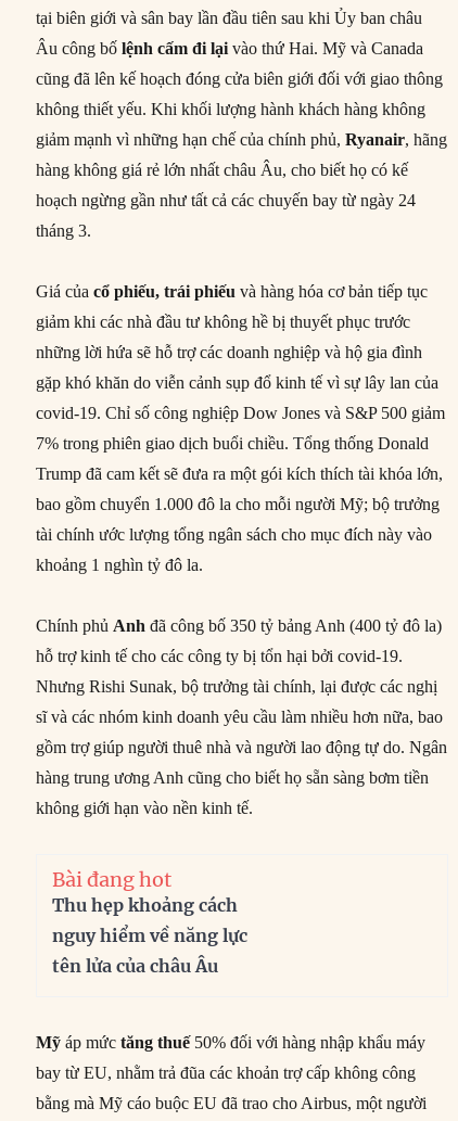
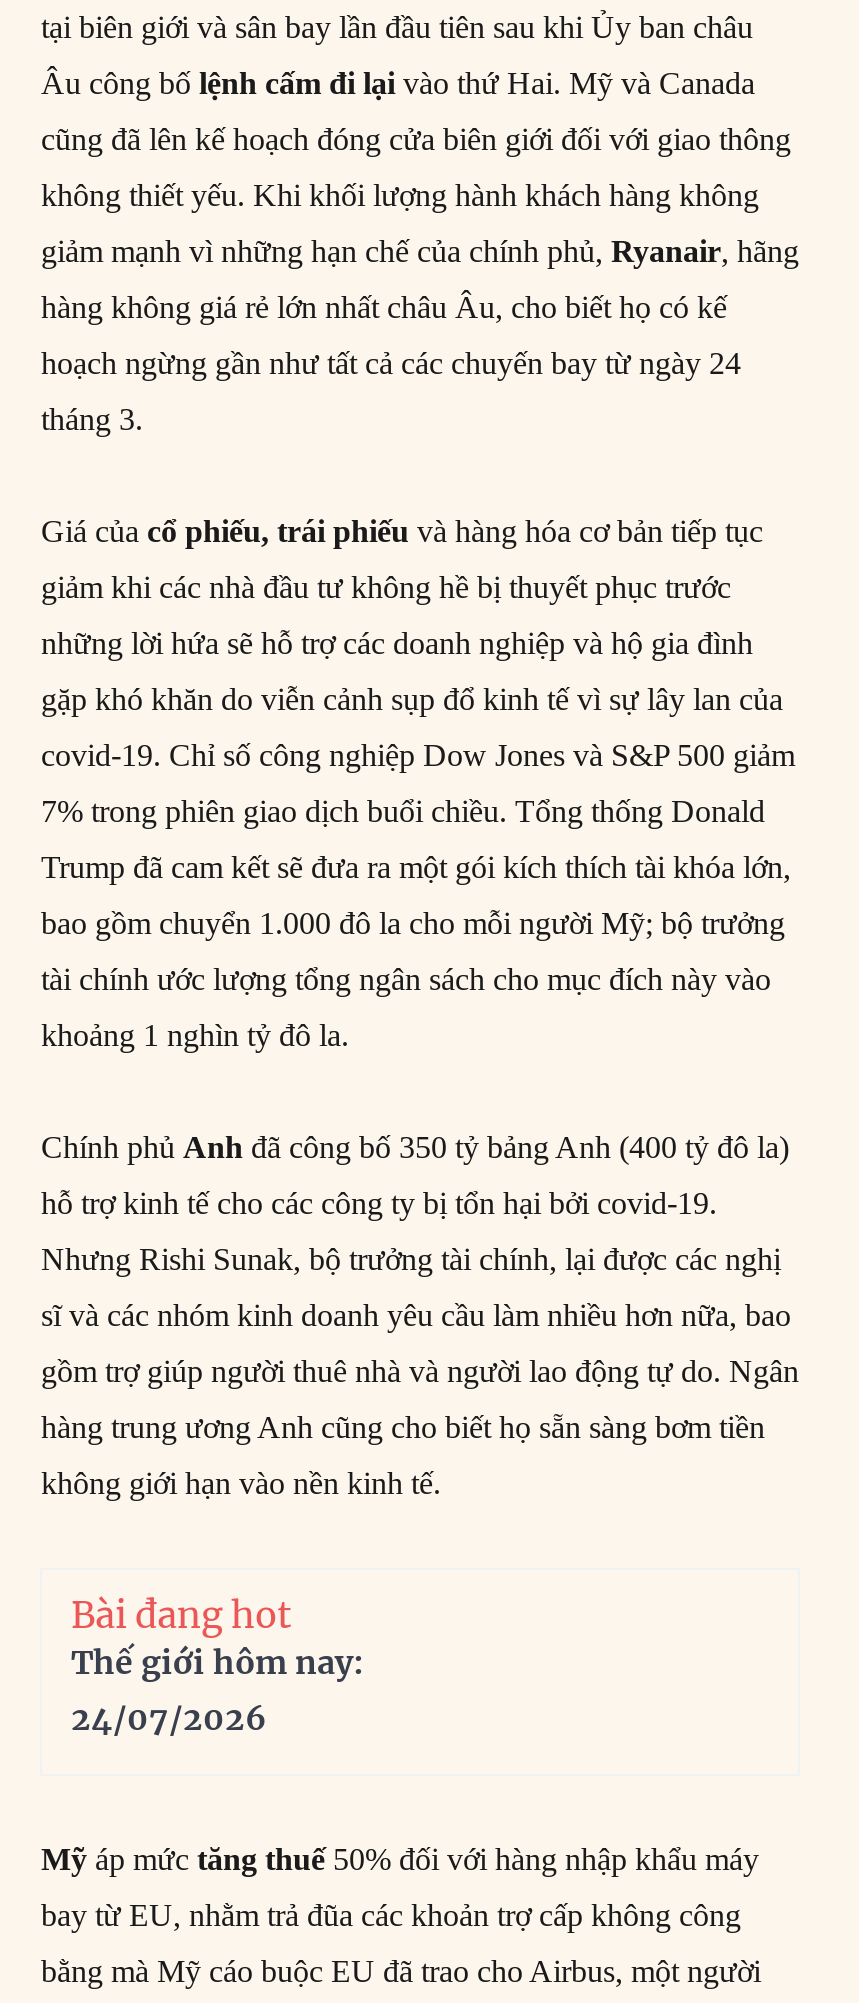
- Thu hẹp khoảng cách
- nguy hiểm về năng lực
- tên lửa của châu Âu
+ Thế giới hôm nay:
+ 24/07/2026
